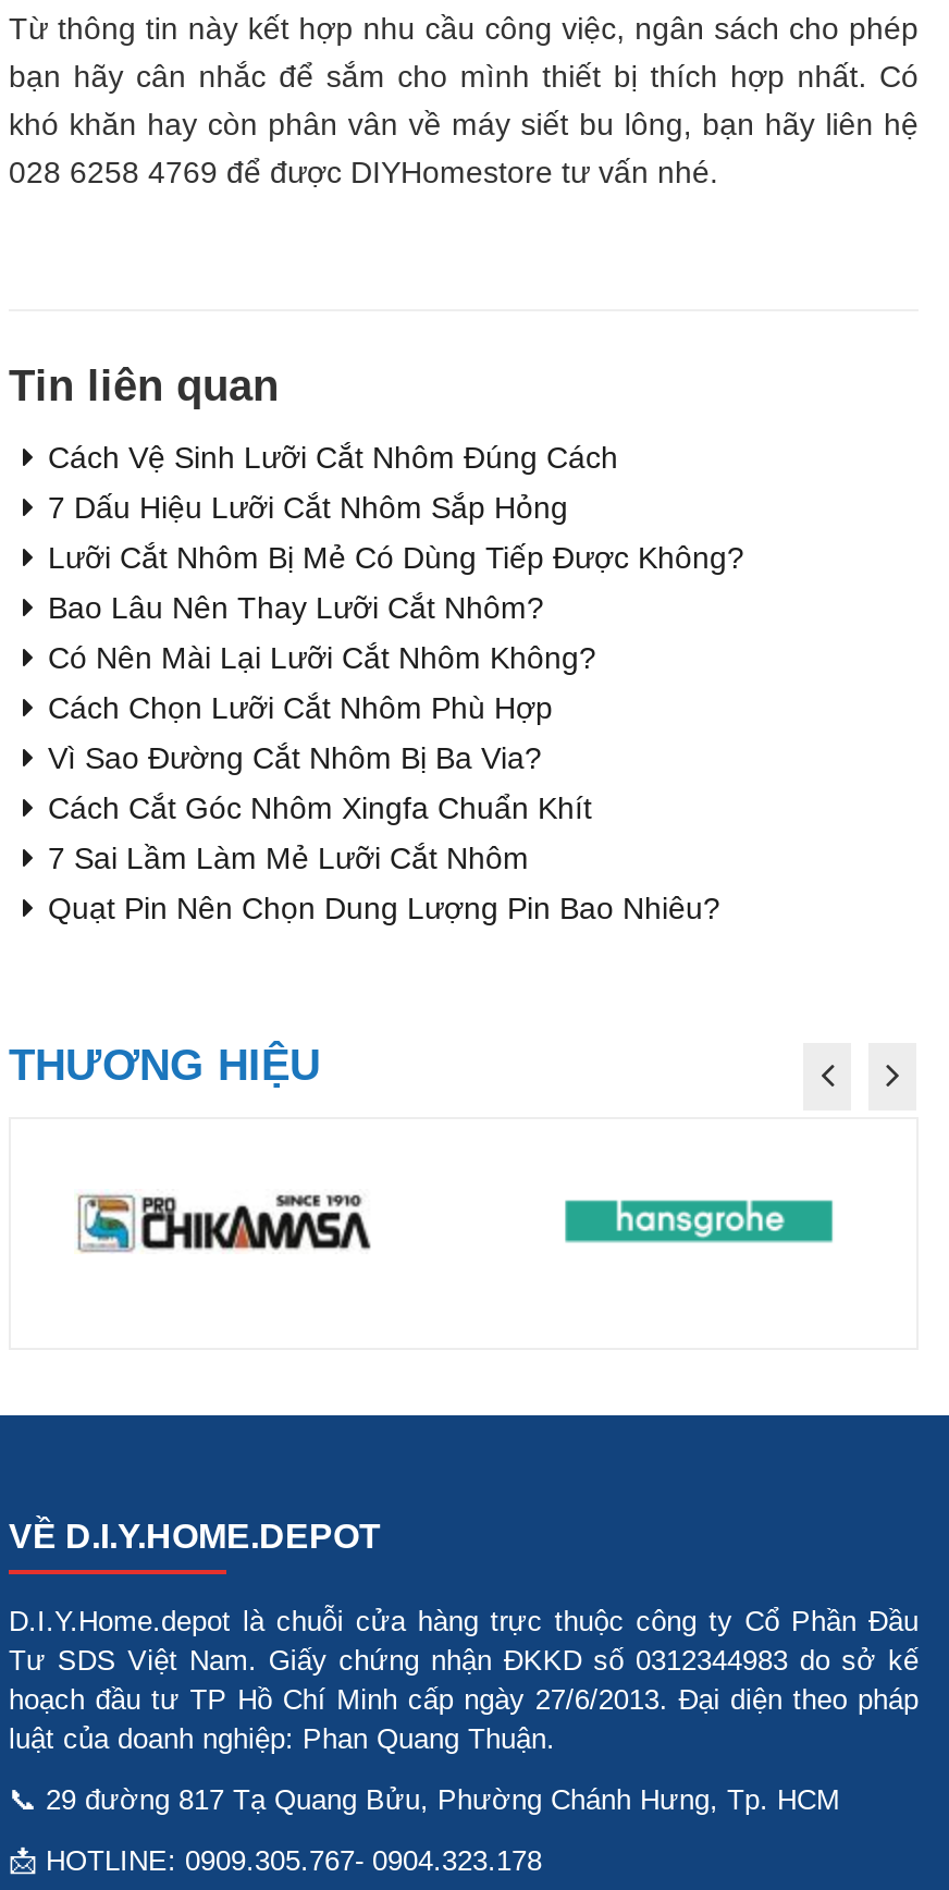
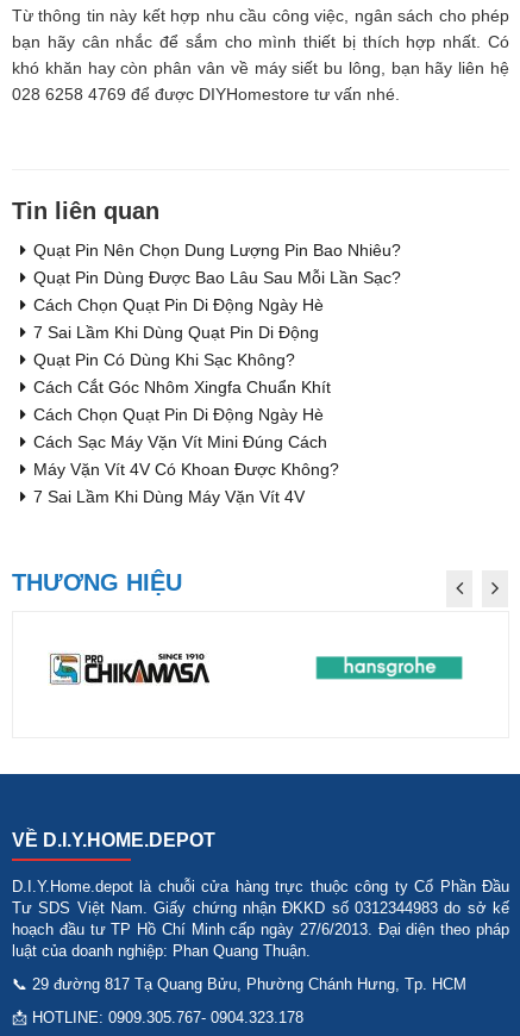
- Cách Vệ Sinh Lưỡi Cắt Nhôm Đúng Cách
- 7 Dấu Hiệu Lưỡi Cắt Nhôm Sắp Hỏng
- Lưỡi Cắt Nhôm Bị Mẻ Có Dùng Tiếp Được Không?
- Bao Lâu Nên Thay Lưỡi Cắt Nhôm?
- Có Nên Mài Lại Lưỡi Cắt Nhôm Không?
- Cách Chọn Lưỡi Cắt Nhôm Phù Hợp
- Vì Sao Đường Cắt Nhôm Bị Ba Via?
- 7 Sai Lầm Làm Mẻ Lưỡi Cắt Nhôm

moved down: Cách Cắt Góc Nhôm Xingfa Chuẩn Khít

moved up: Quạt Pin Nên Chọn Dung Lượng Pin Bao Nhiêu?

+ Quạt Pin Dùng Được Bao Lâu Sau Mỗi Lần Sạc?
+ Cách Chọn Quạt Pin Di Động Ngày Hè
+ 7 Sai Lầm Khi Dùng Quạt Pin Di Động
+ Quạt Pin Có Dùng Khi Sạc Không?
+ Cách Chọn Quạt Pin Di Động Ngày Hè
+ Cách Sạc Máy Vặn Vít Mini Đúng Cách
+ Máy Vặn Vít 4V Có Khoan Được Không?
+ 7 Sai Lầm Khi Dùng Máy Vặn Vít 4V
